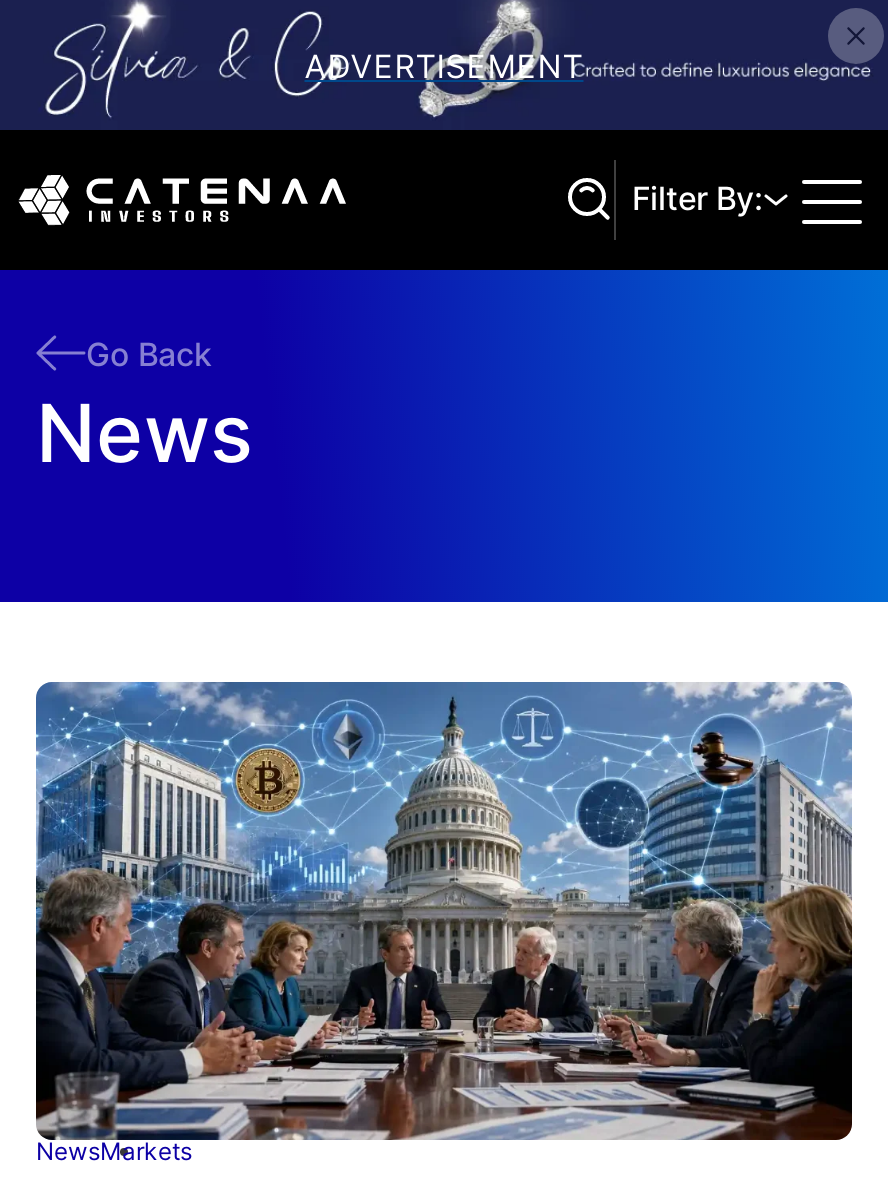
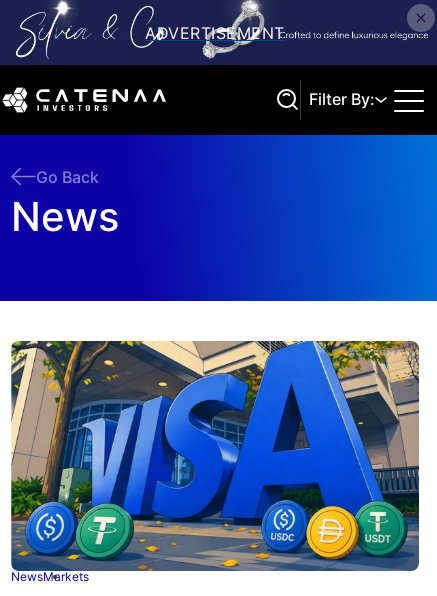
- [image]
+ [image]
